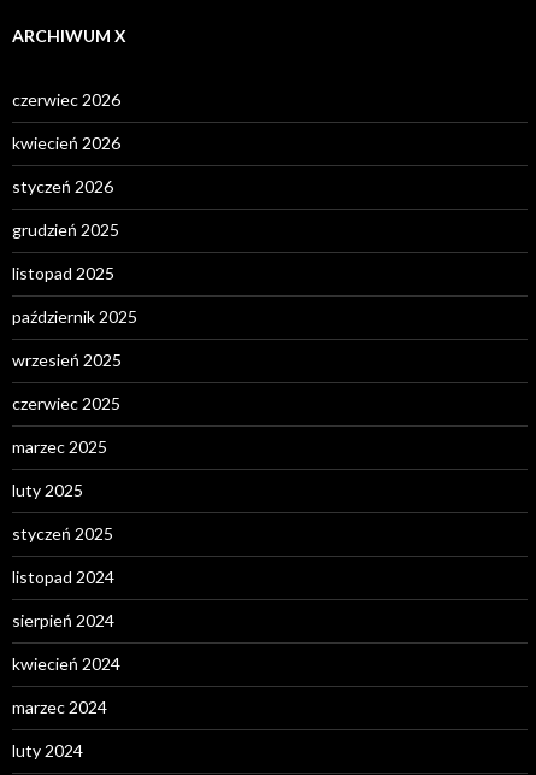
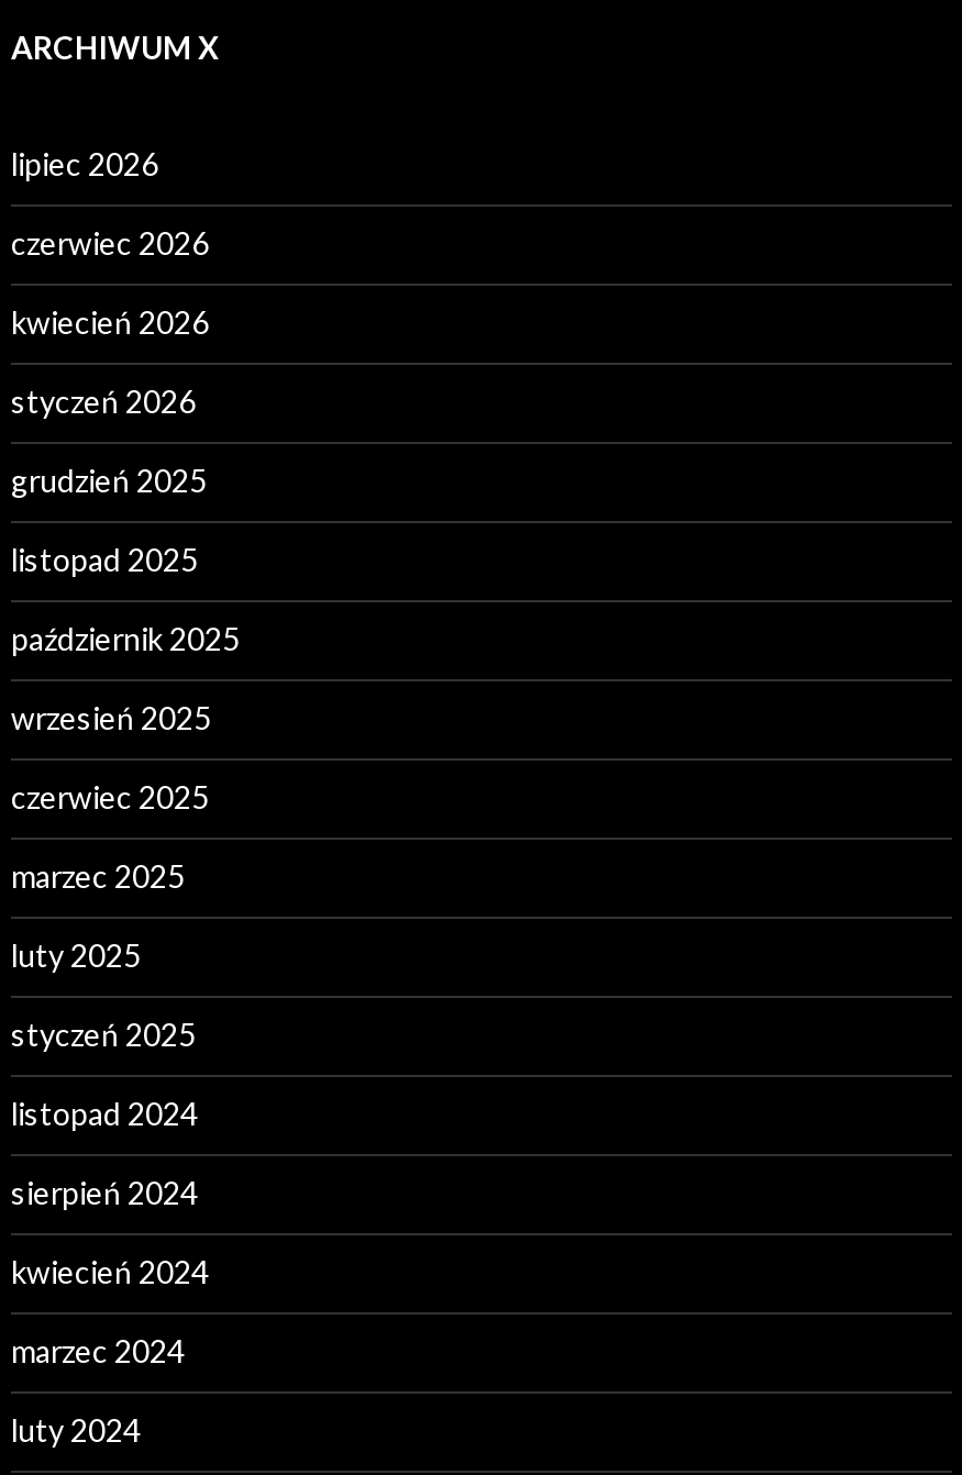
+ lipiec 2026
